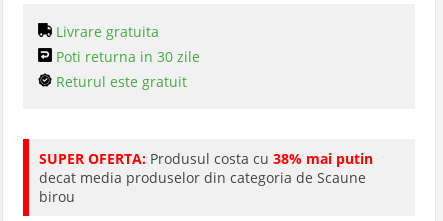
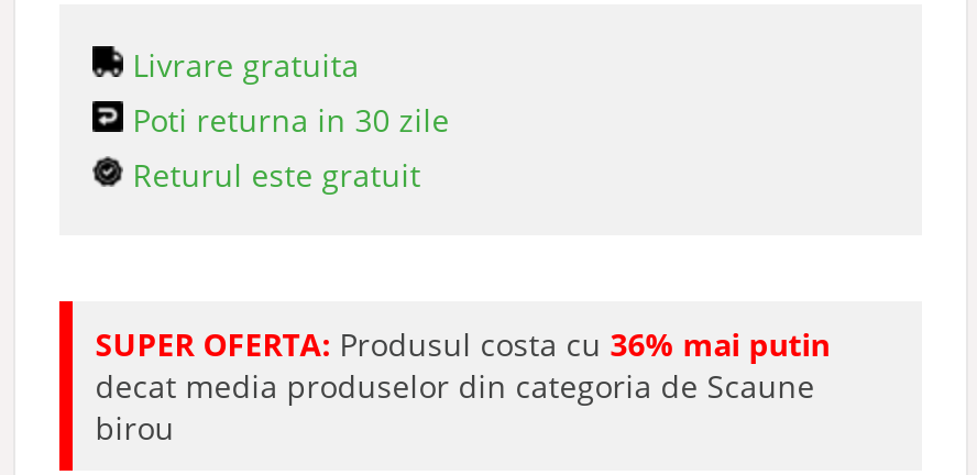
- SUPER OFERTA: Produsul costa cu 38% mai putin
+ SUPER OFERTA: Produsul costa cu 36% mai putin
